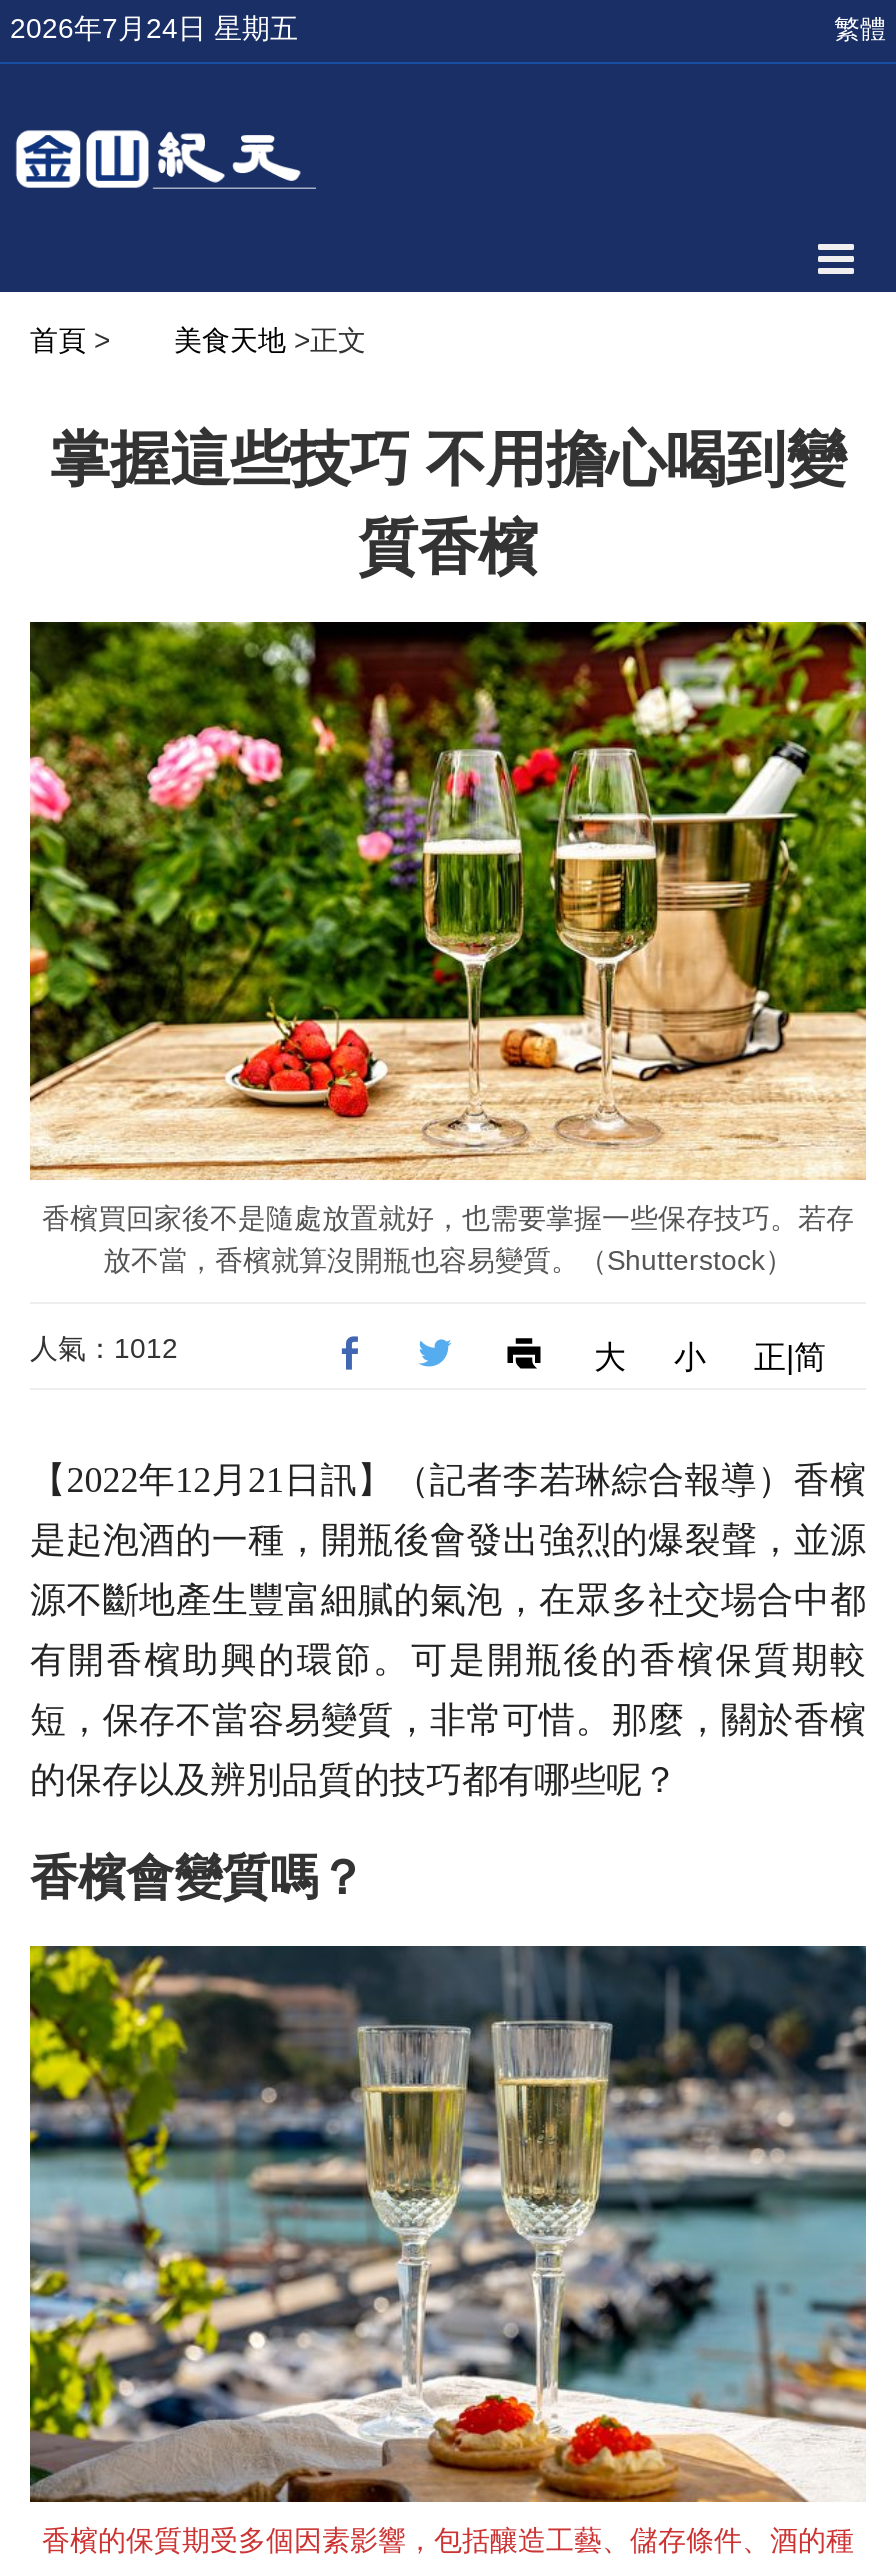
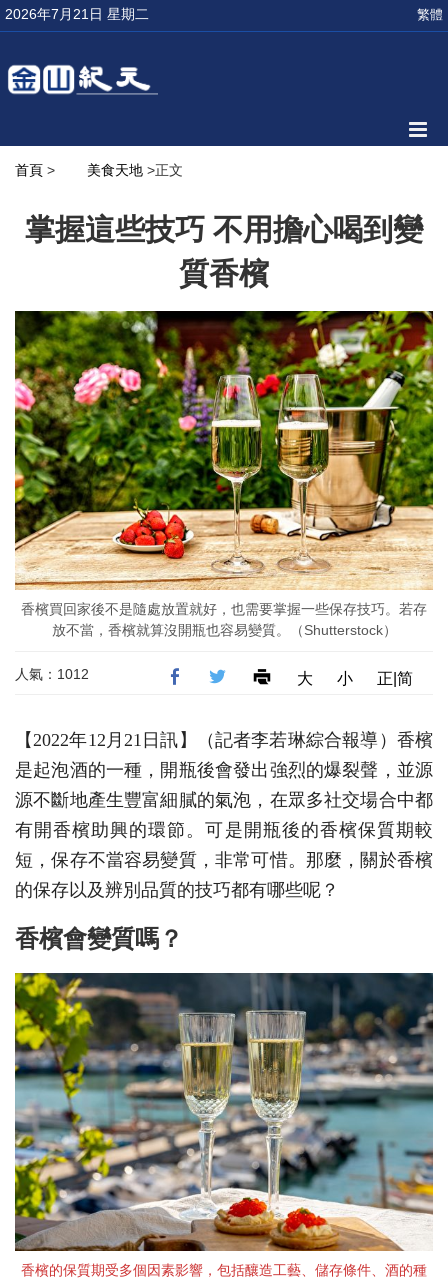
- 2026年7月24日 星期五
+ 2026年7月21日 星期二
